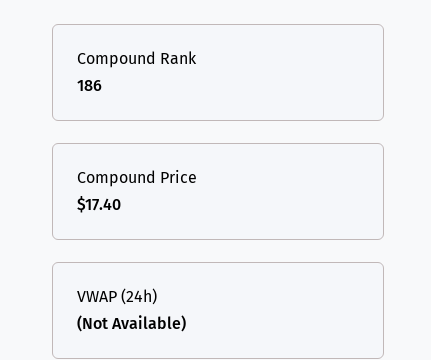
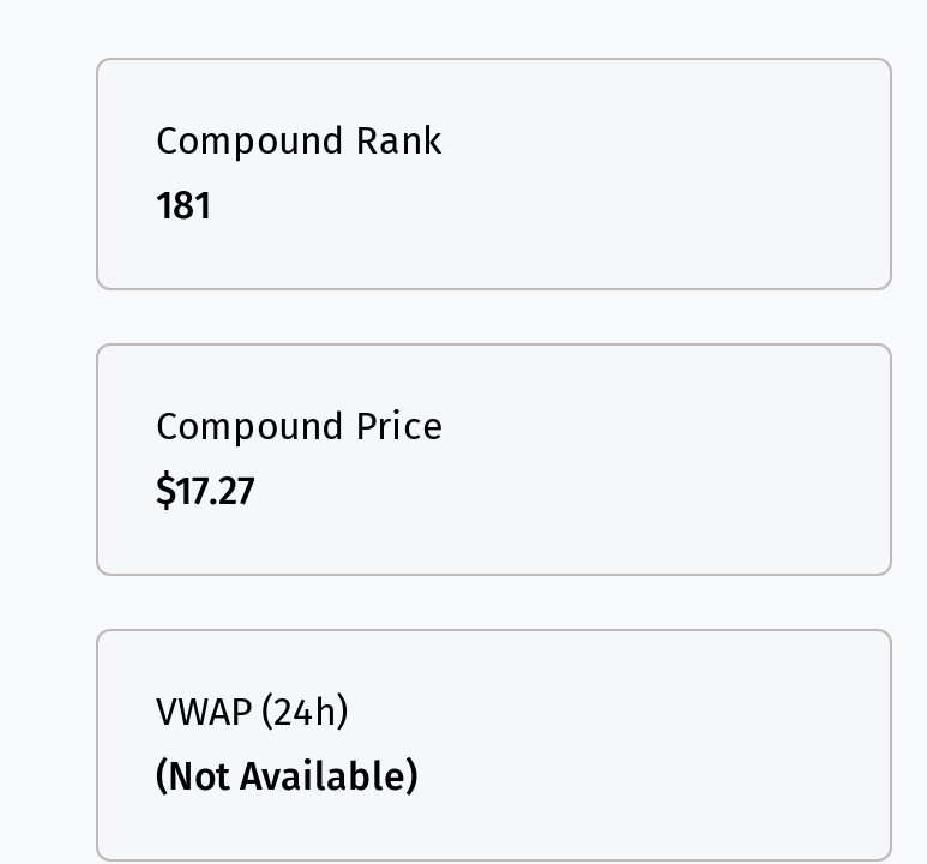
- 186
+ 181

- $17.40
+ $17.27
